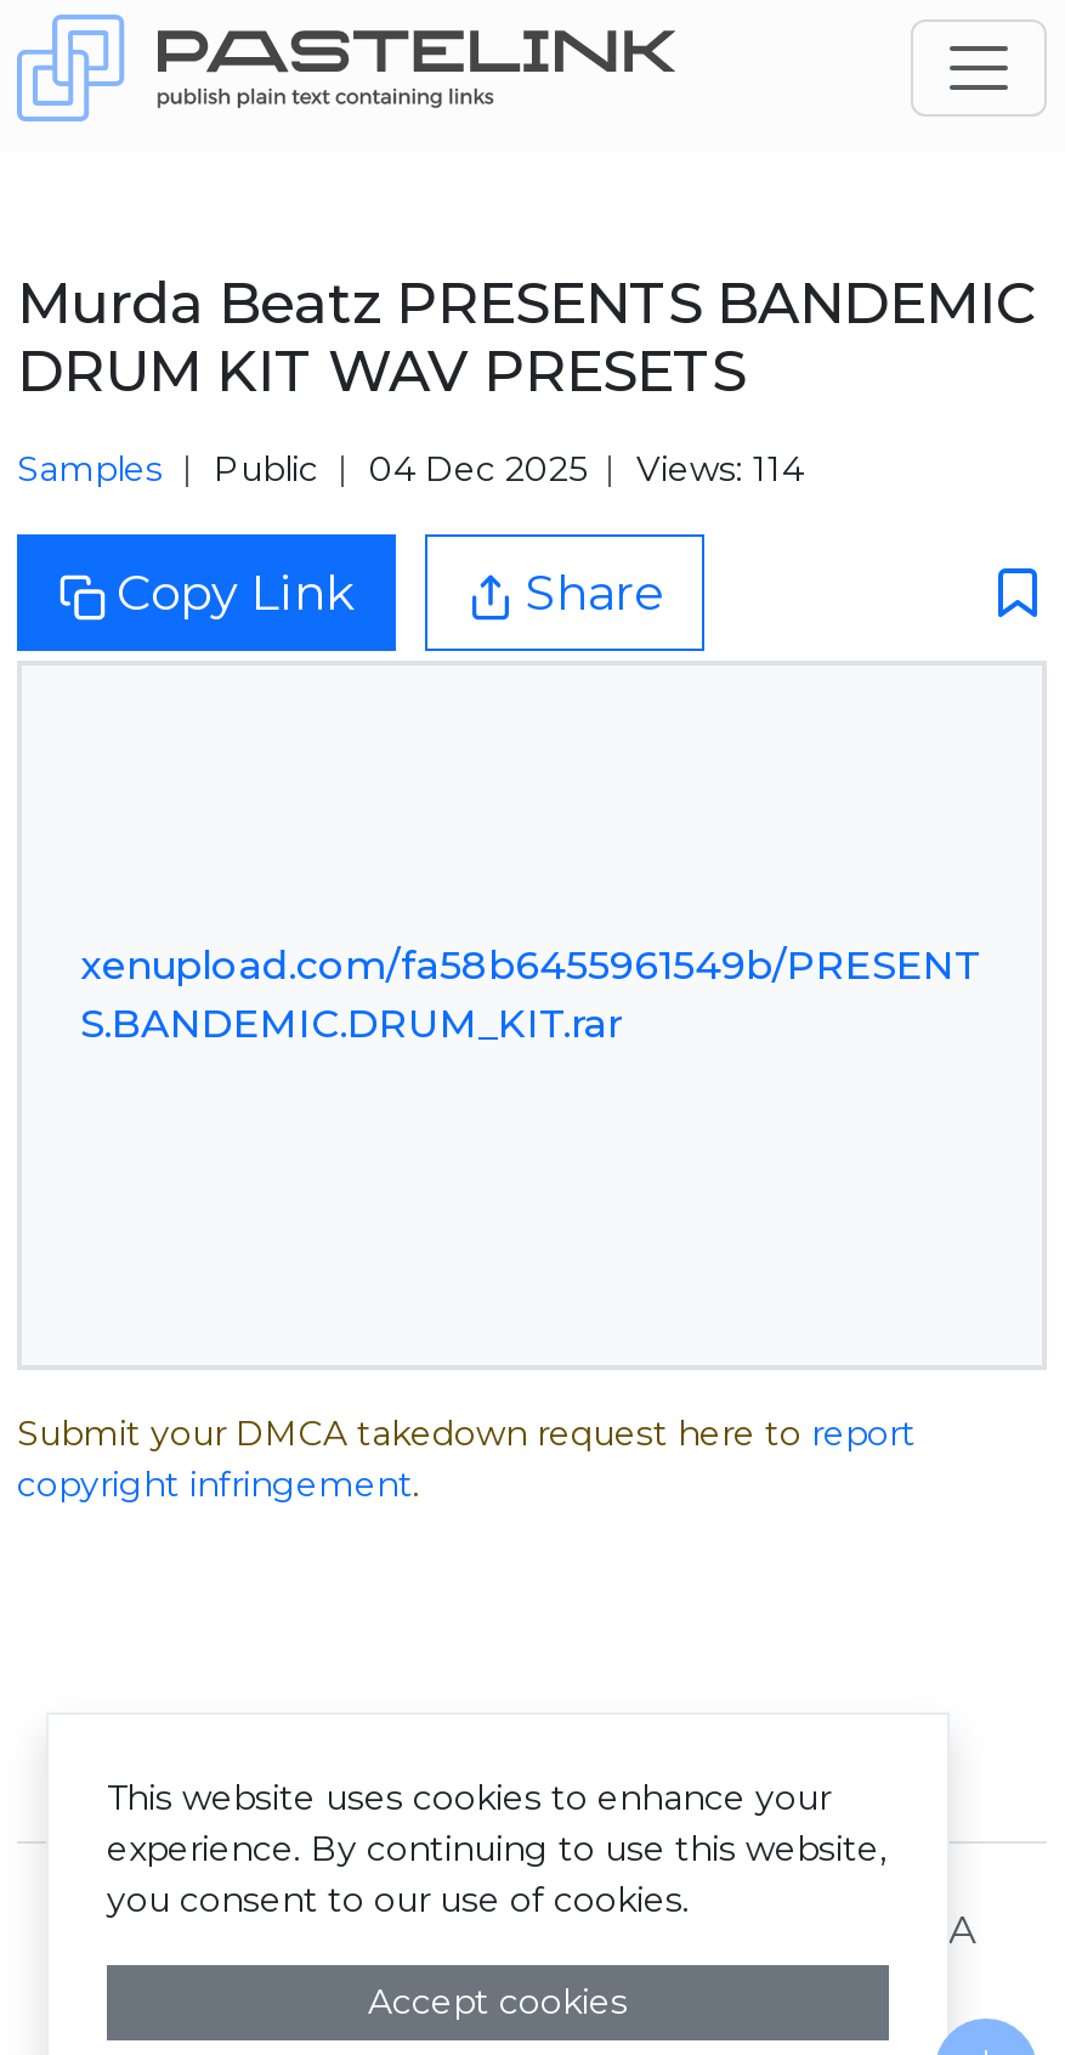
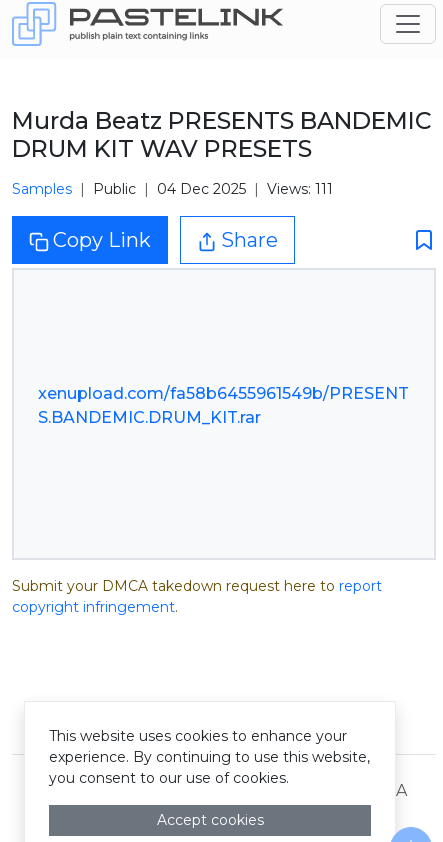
- Samples Public 04 Dec 2025 Views: 114
+ Samples Public 04 Dec 2025 Views: 111
